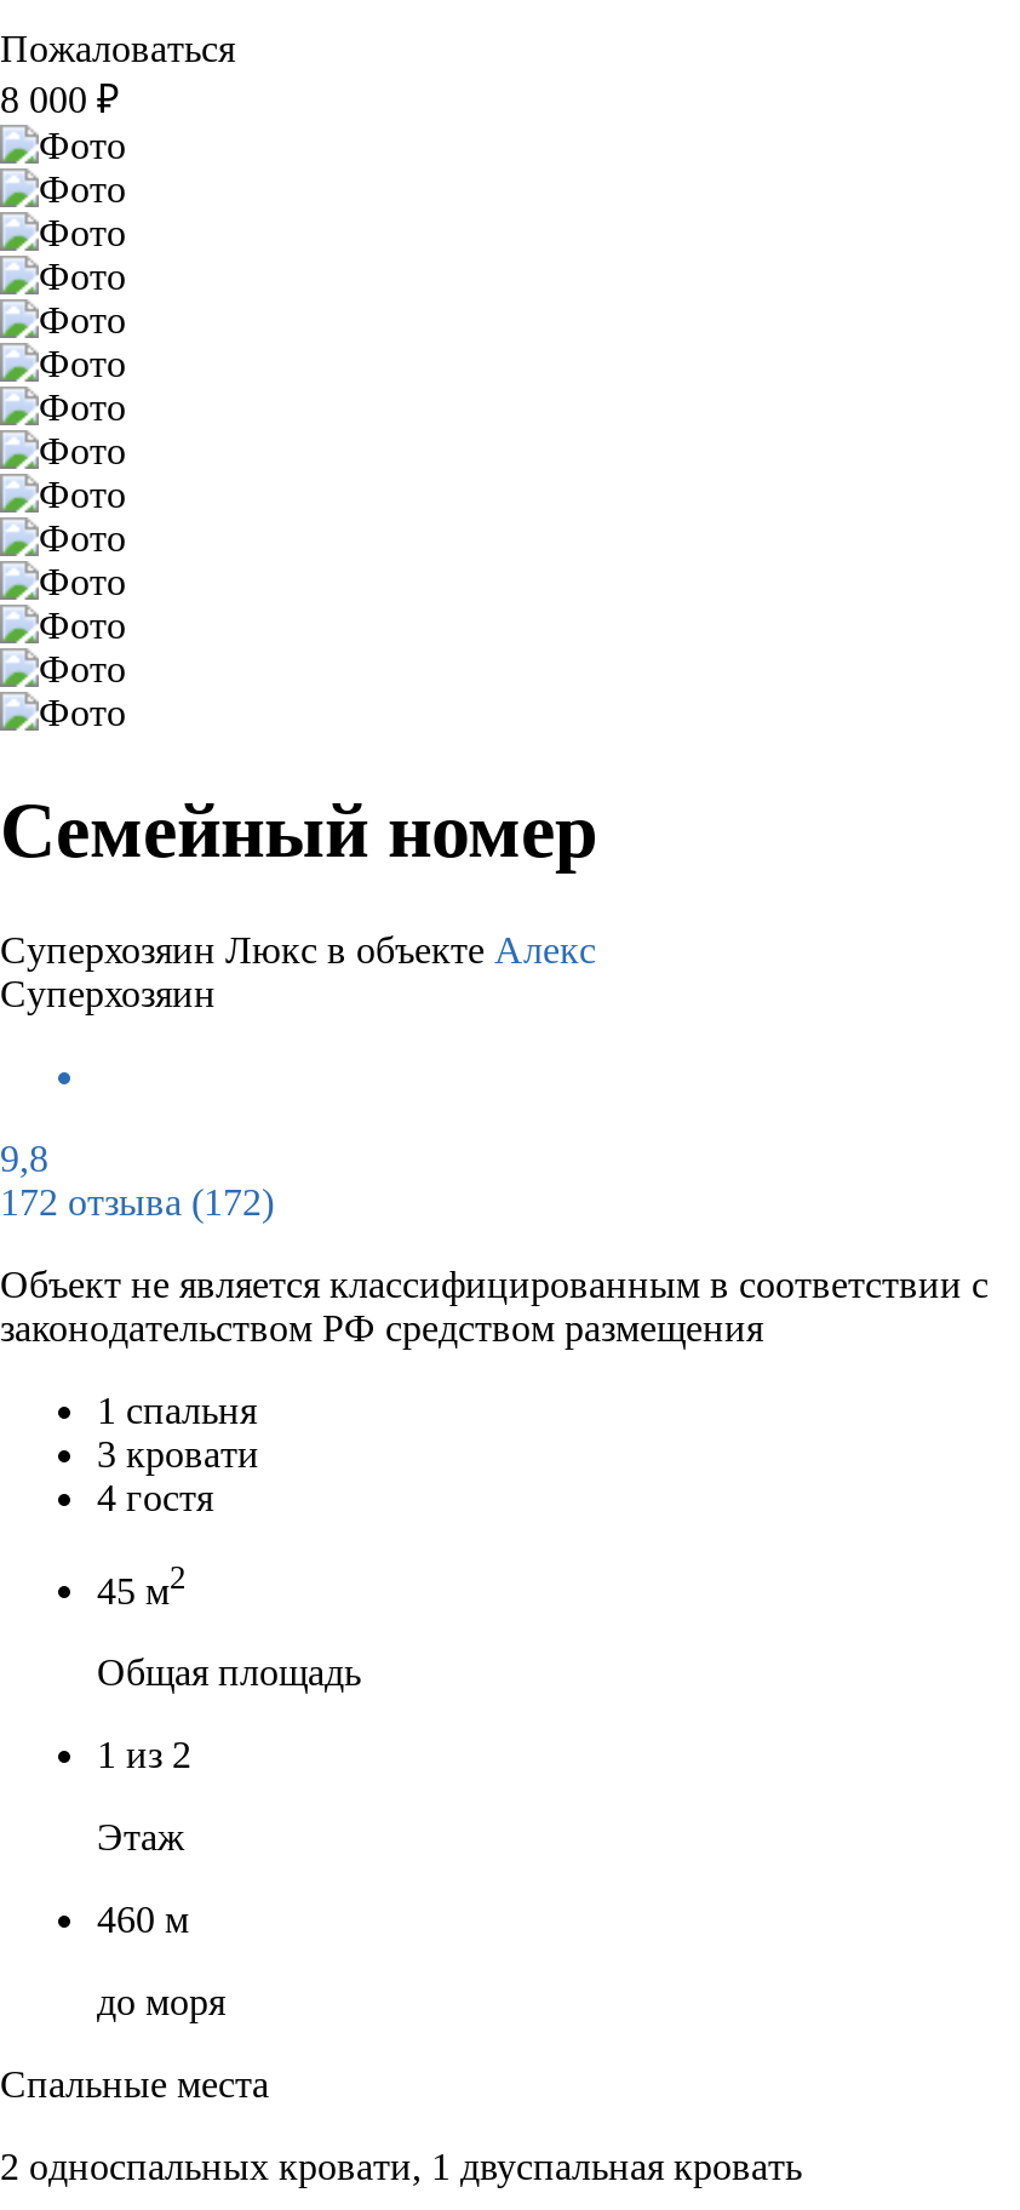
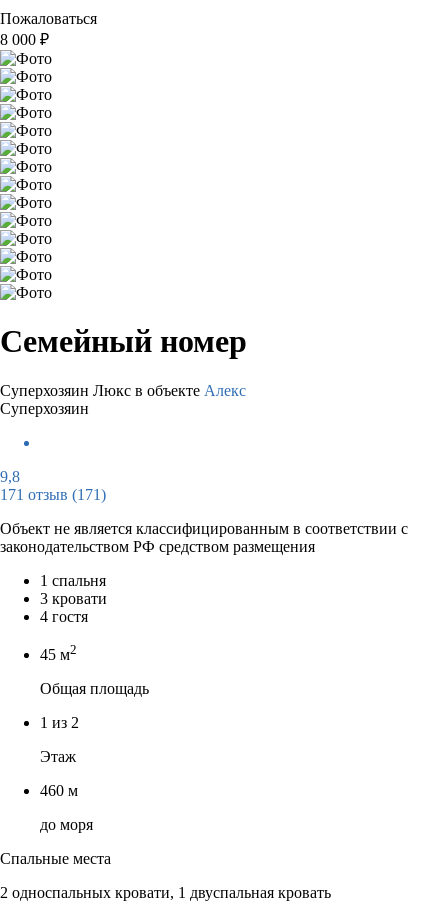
- 172 отзыва (172)
+ 171 отзыв (171)
